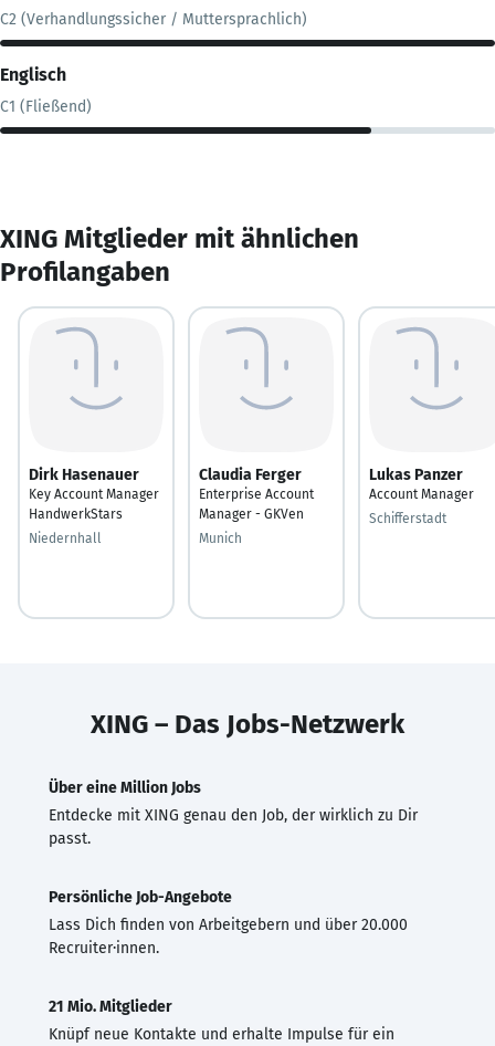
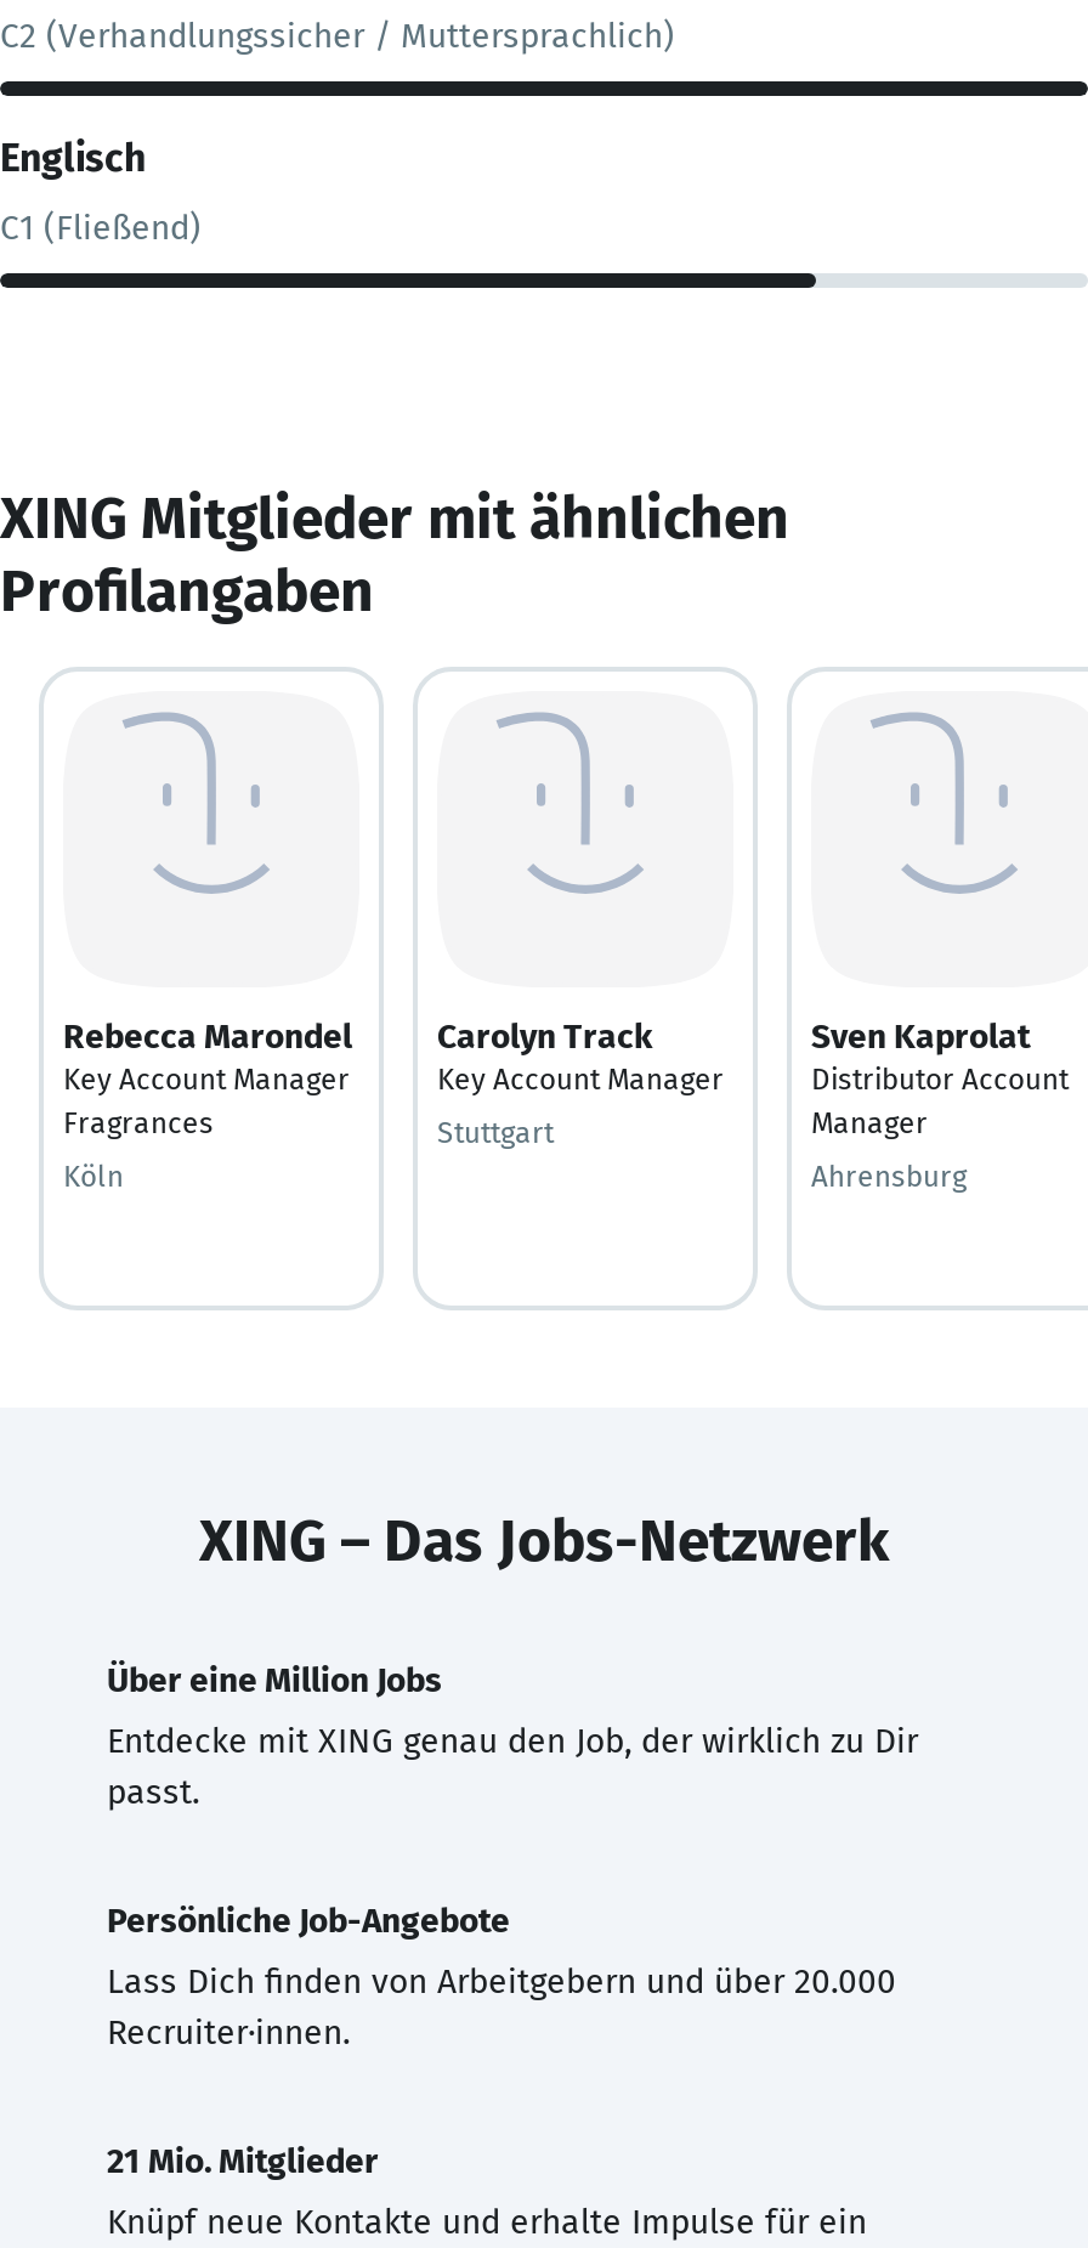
- Dirk Hasenauer
+ Rebecca Marondel

- Claudia Ferger
- Enterprise Account
- Manager - GKVen
+ Carolyn Track
+ Key Account Manager

- Lukas Panzer
- Account Manager
+ Sven Kaprolat
+ Distributor Account
+ Manager

- HandwerkStars
+ Fragrances

- Schifferstadt
+ Ahrensburg

- Niedernhall
+ Köln

- Munich
+ Stuttgart
